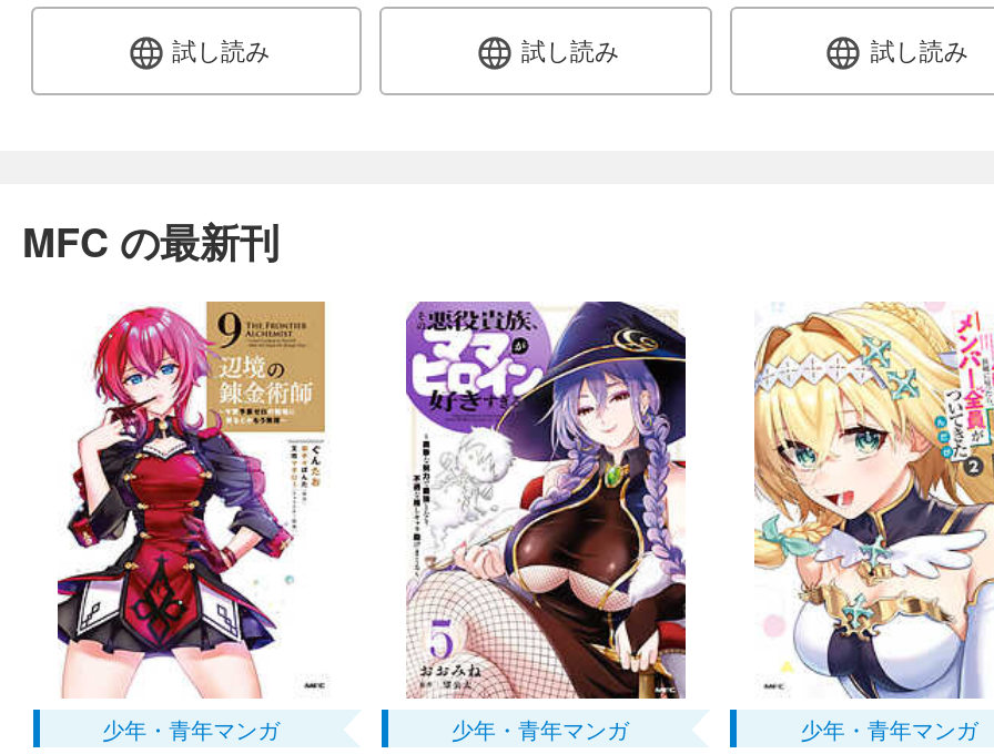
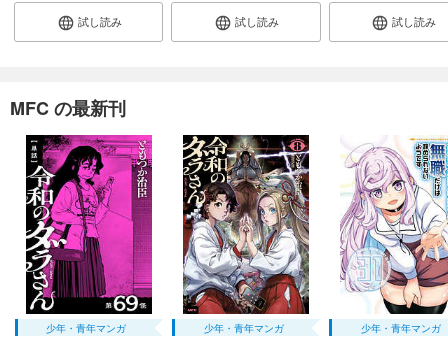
- [image]
+ [image]

- [image]
+ [image]

- [image]
+ [image]
